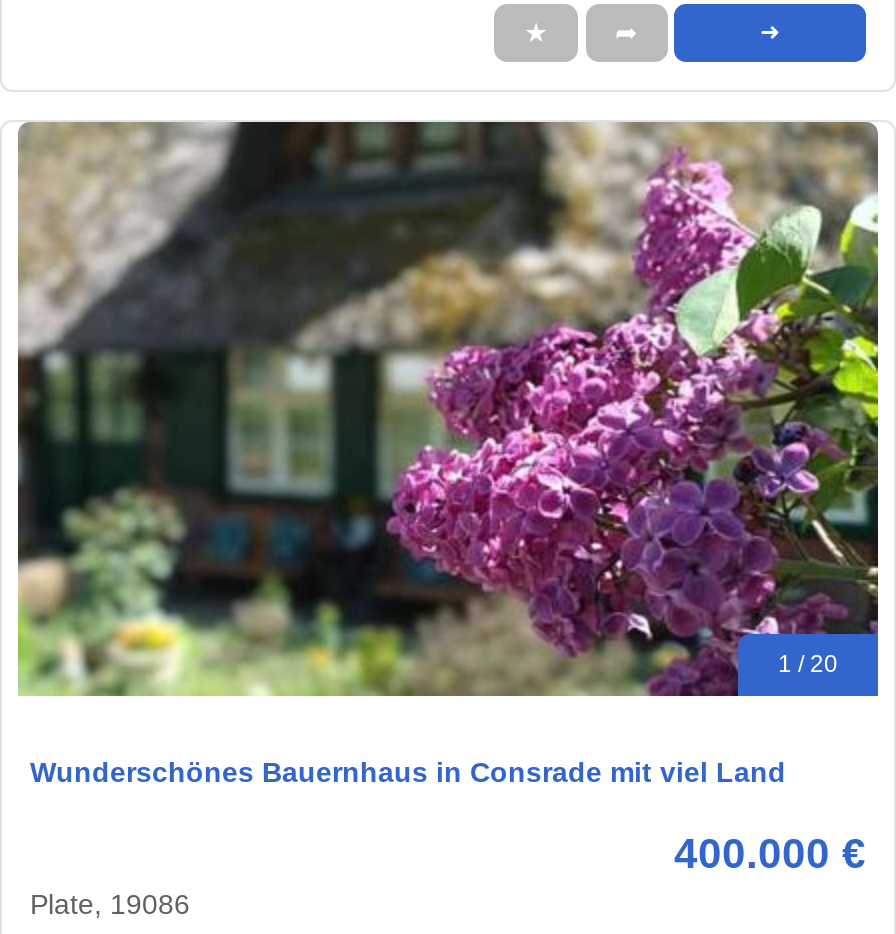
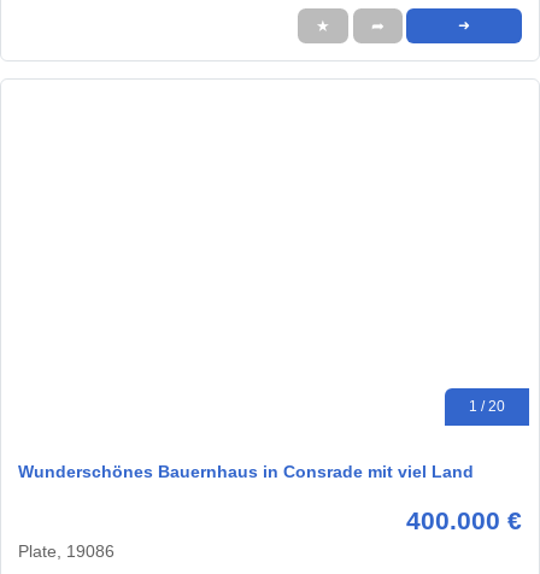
- [image]
